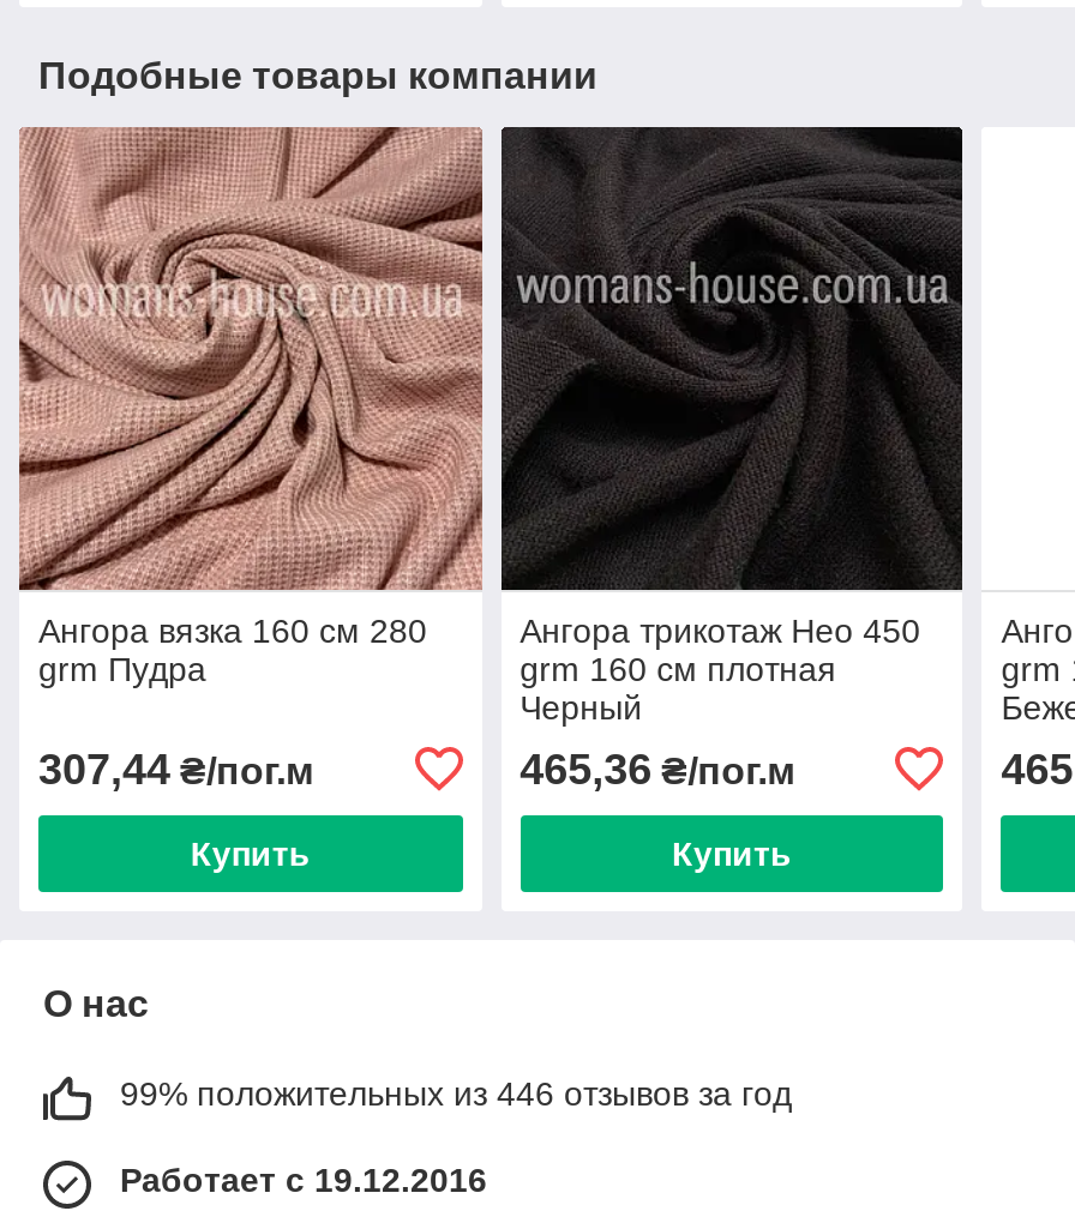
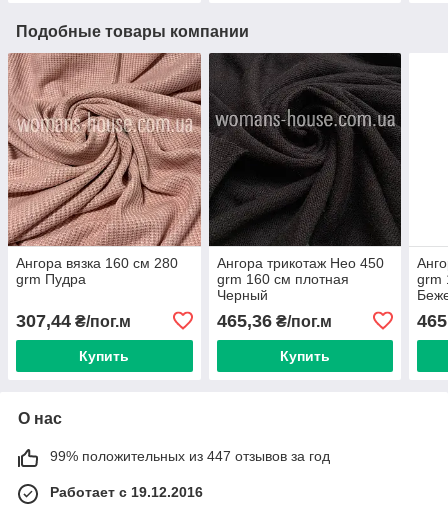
- 99% положительных из 446 отзывов за год
+ 99% положительных из 447 отзывов за год
